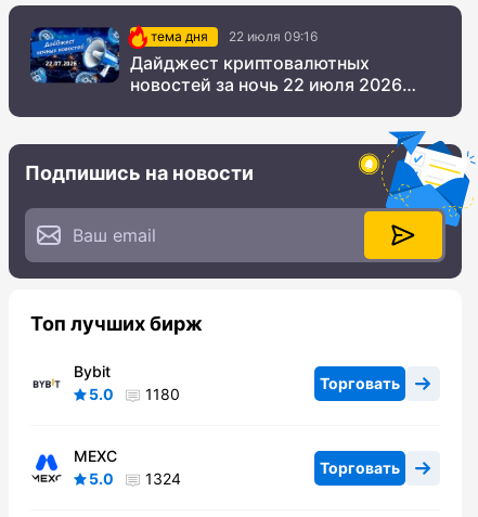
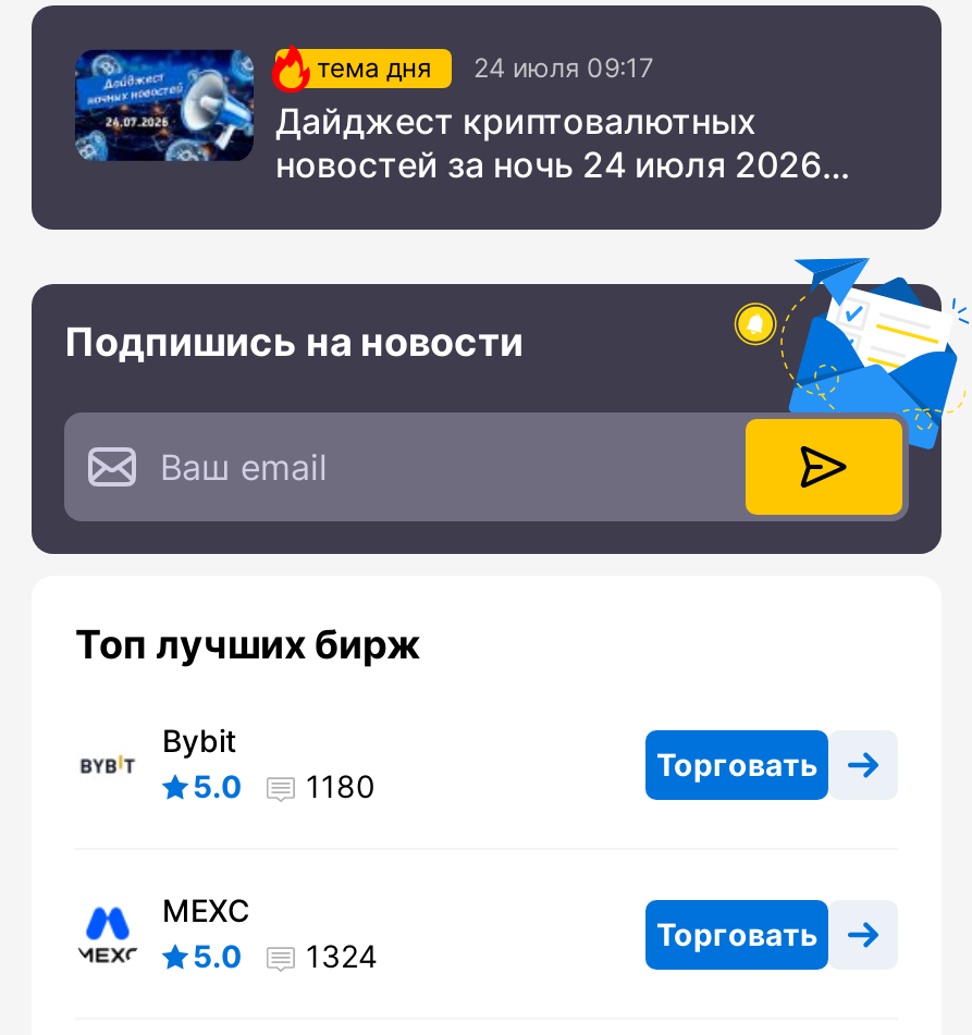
- тема дня 22 июля 09:16
+ тема дня 24 июля 09:17

- новостей за ночь 22 июля 2026
+ новостей за ночь 24 июля 2026
